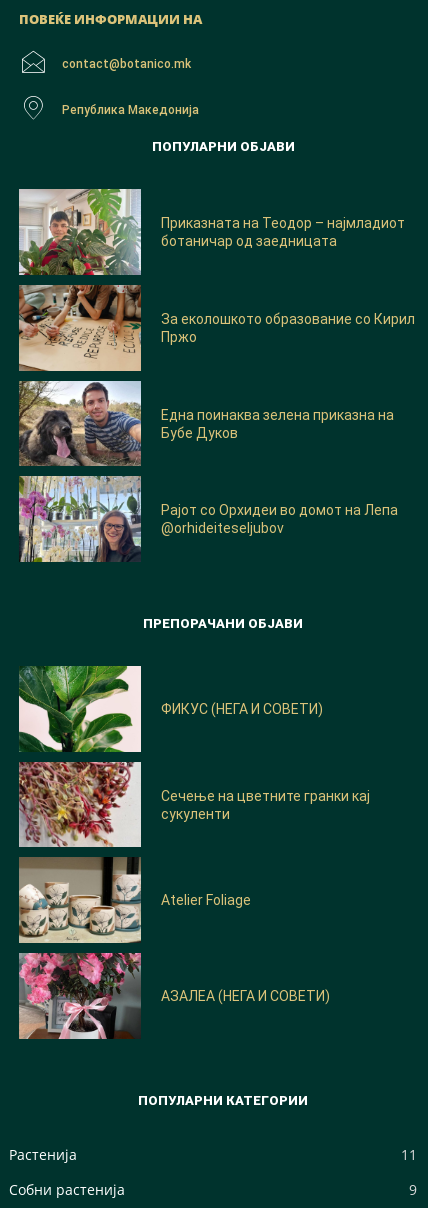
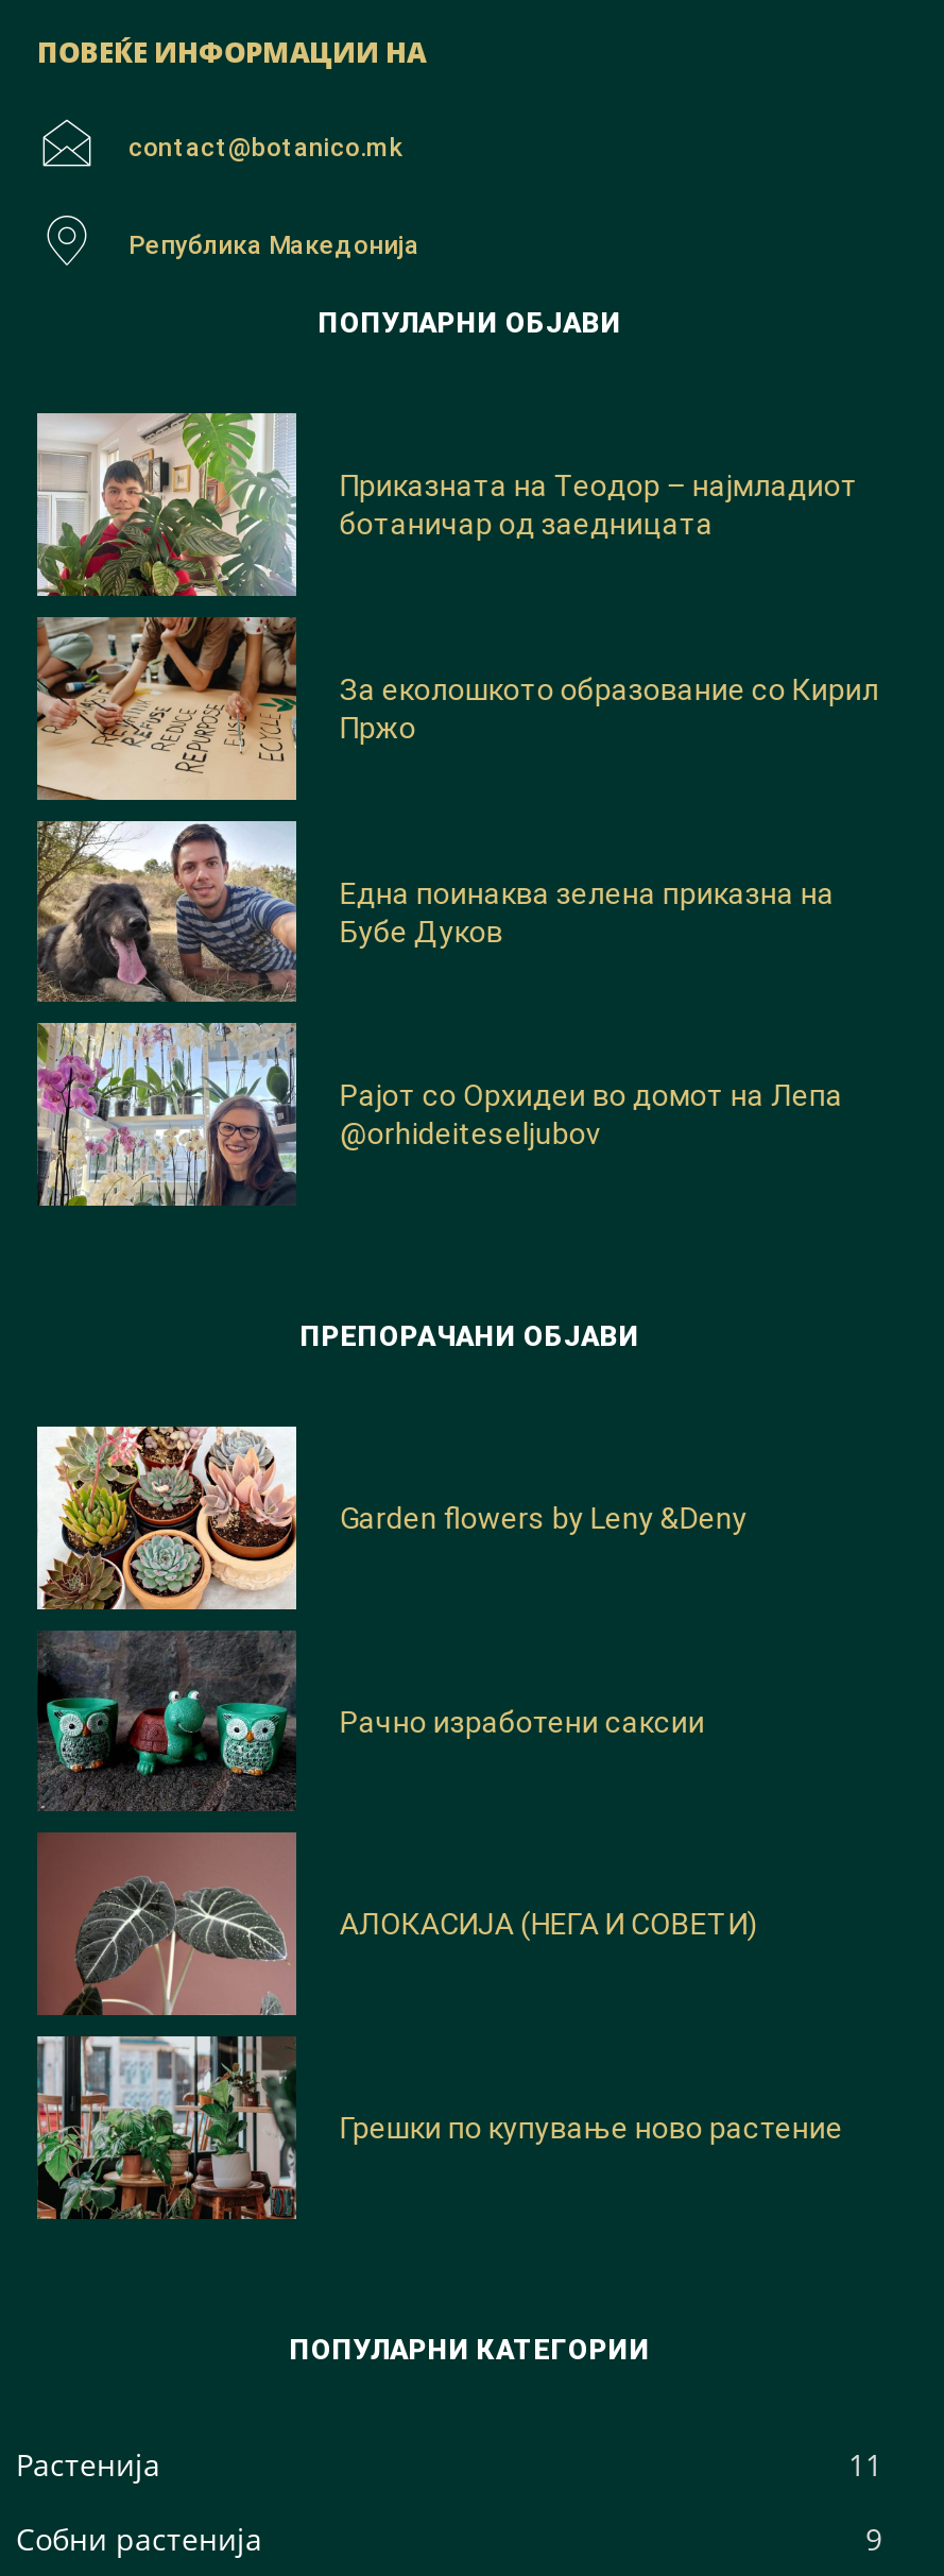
- [image]
- ФИКУС (НЕГА И СОВЕТИ)
+ [image]
+ Garden flowers by Leny &Deny

- [image]
- Сечење на цветните гранки кај
- сукуленти
+ [image]
+ Рачно изработени саксии

- [image]
- Atelier Foliage
+ [image]
+ АЛОКАСИЈА (НЕГА И СОВЕТИ)

- [image]
- АЗАЛЕА (НЕГА И СОВЕТИ)
+ [image]
+ Грешки по купување ново растение
